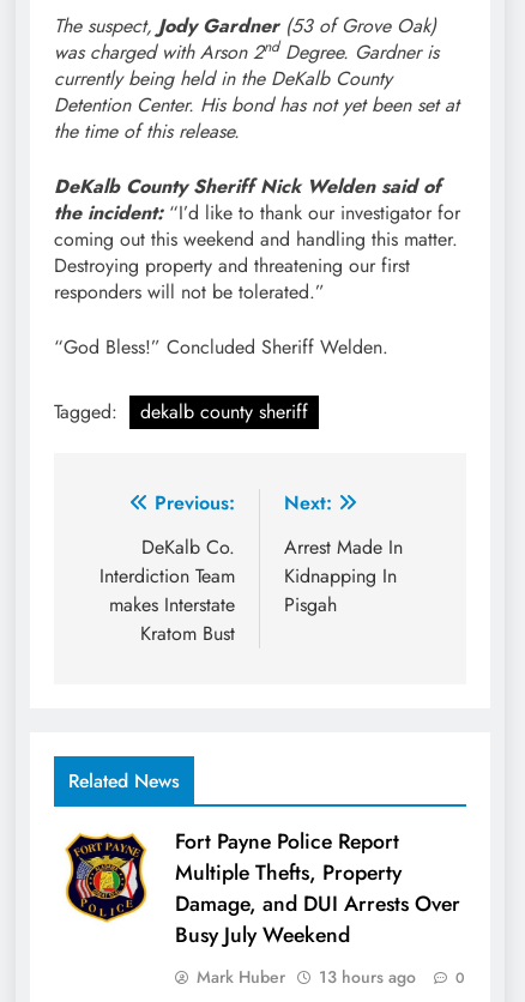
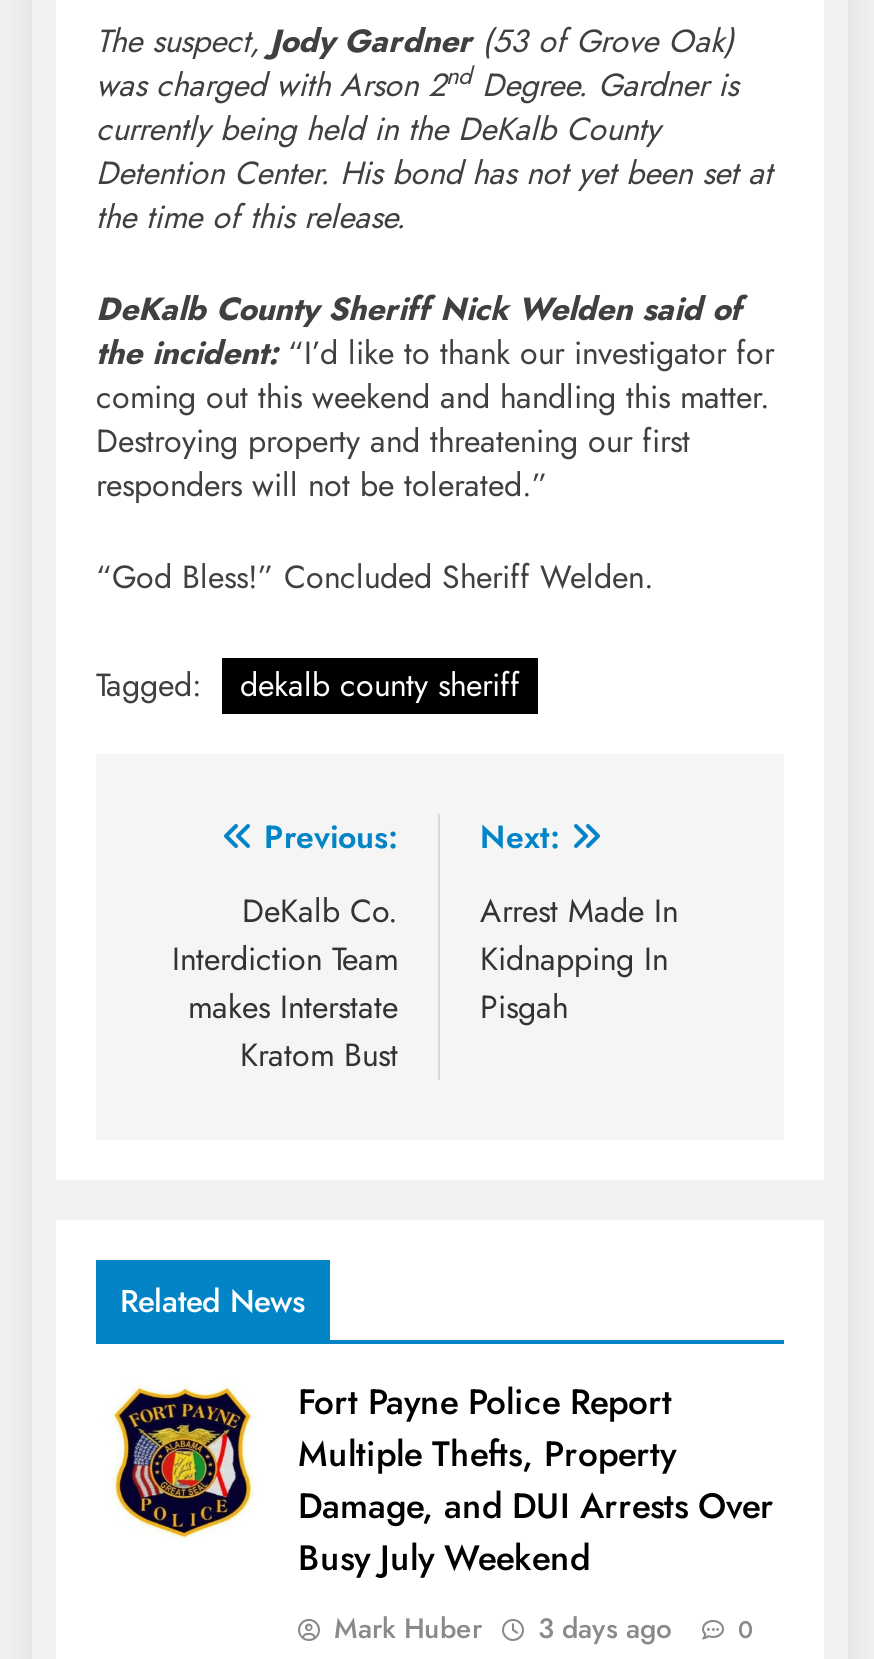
- Mark Huber 13 hours ago 0
+ Mark Huber 3 days ago 0
